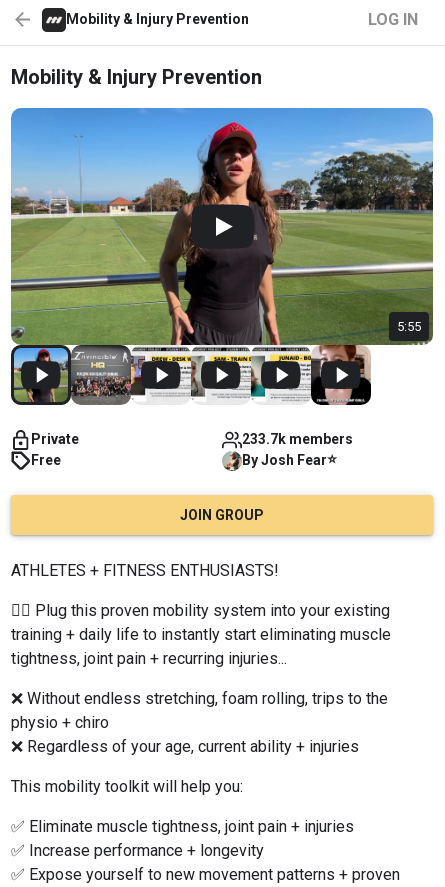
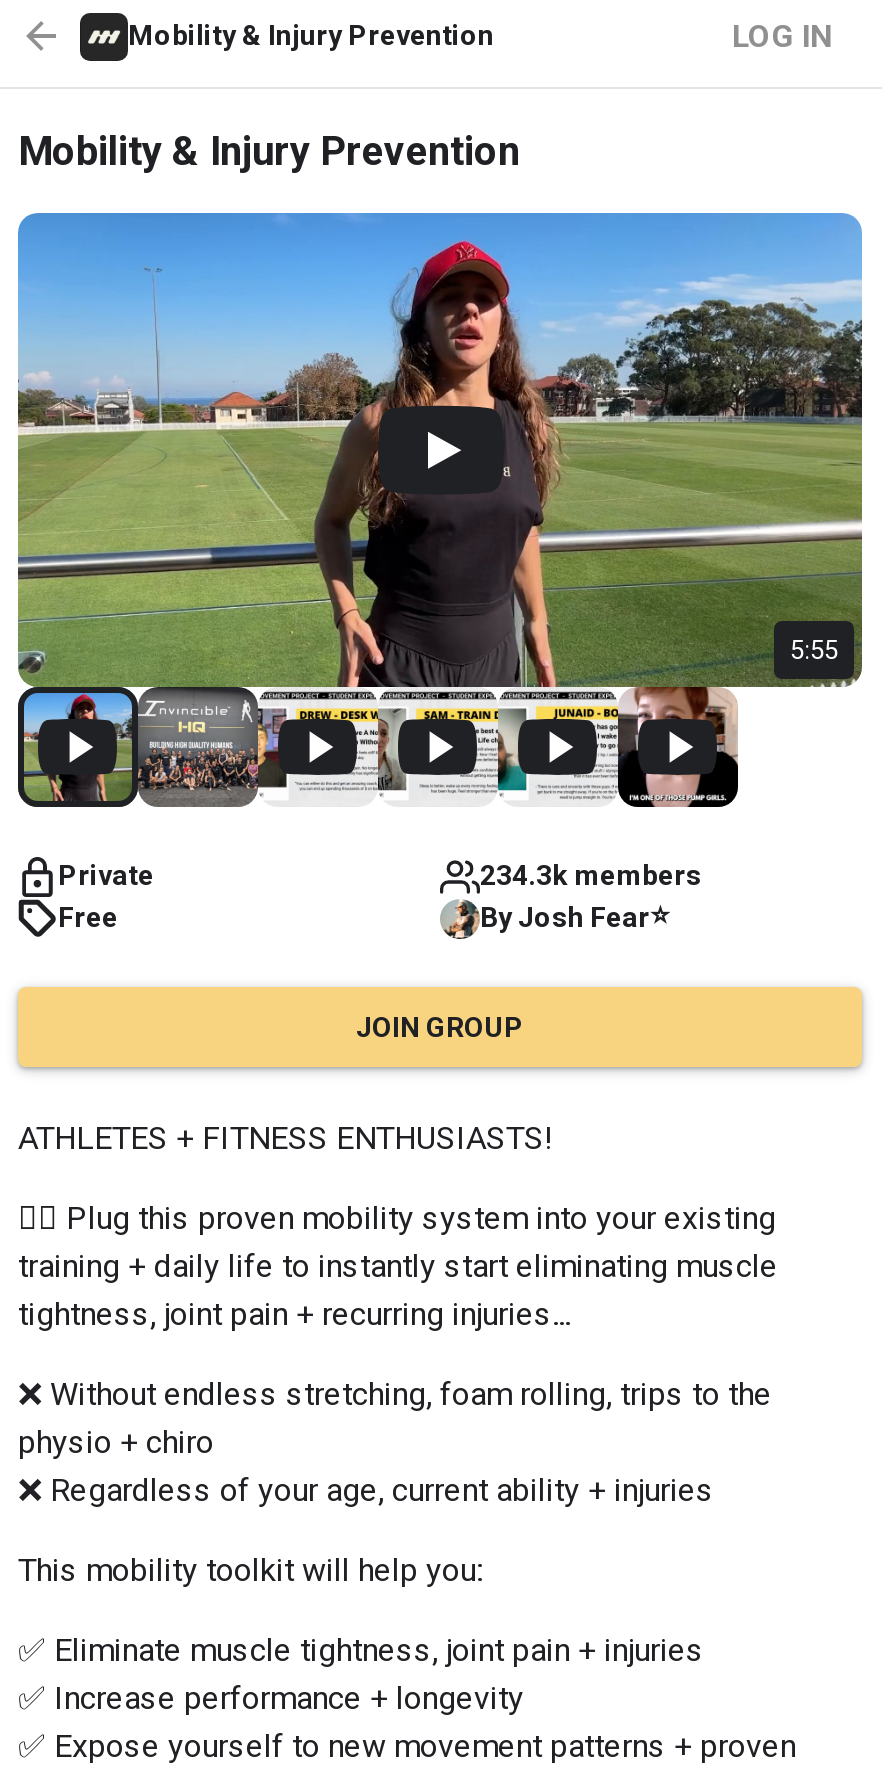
- 233.7k members
+ 234.3k members
